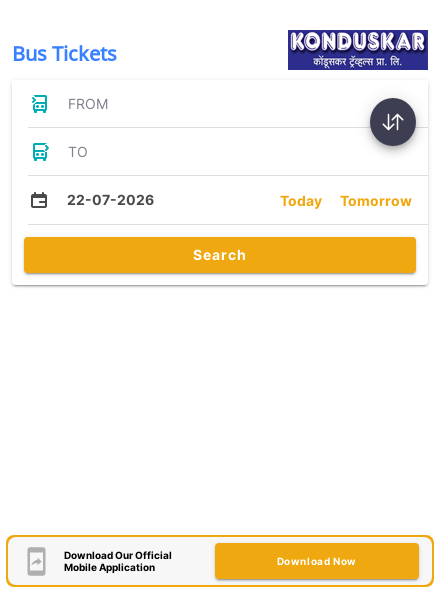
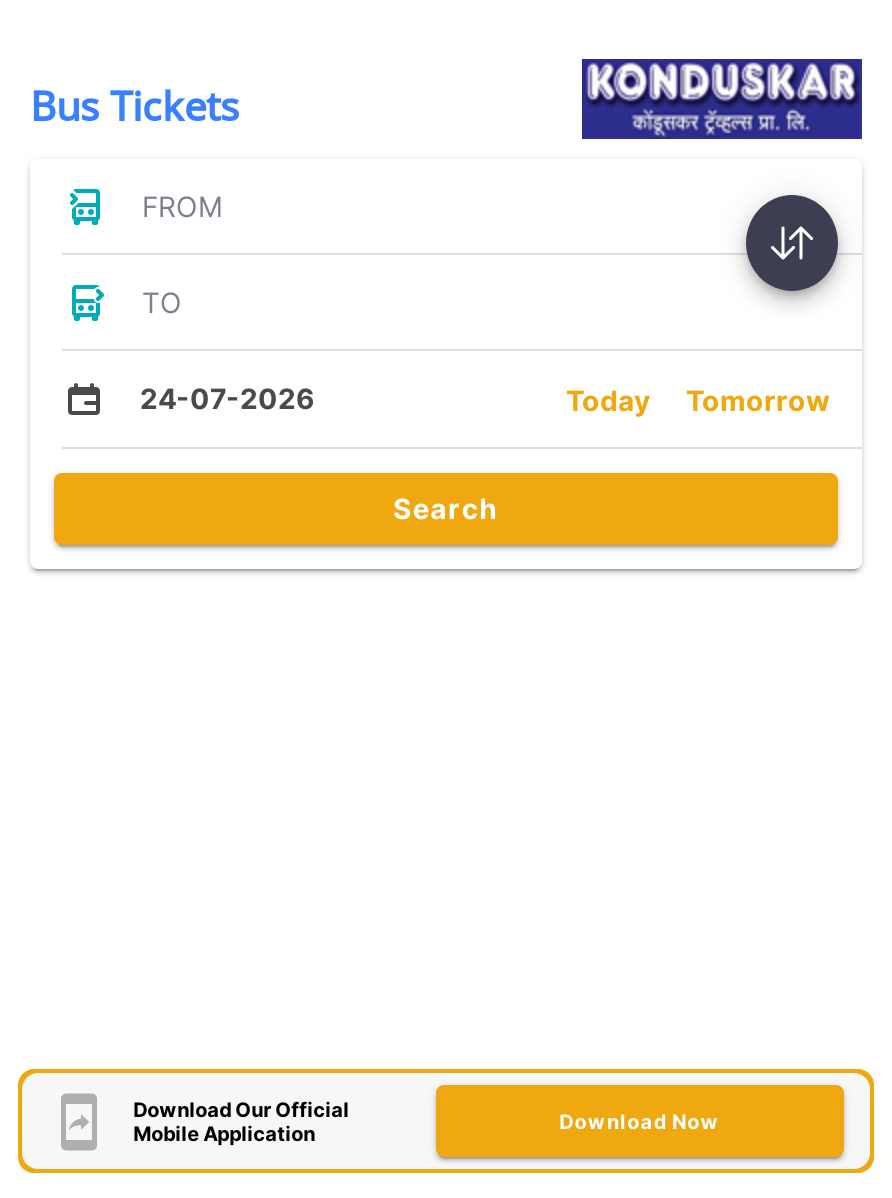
- 22-07-2026
+ 24-07-2026
